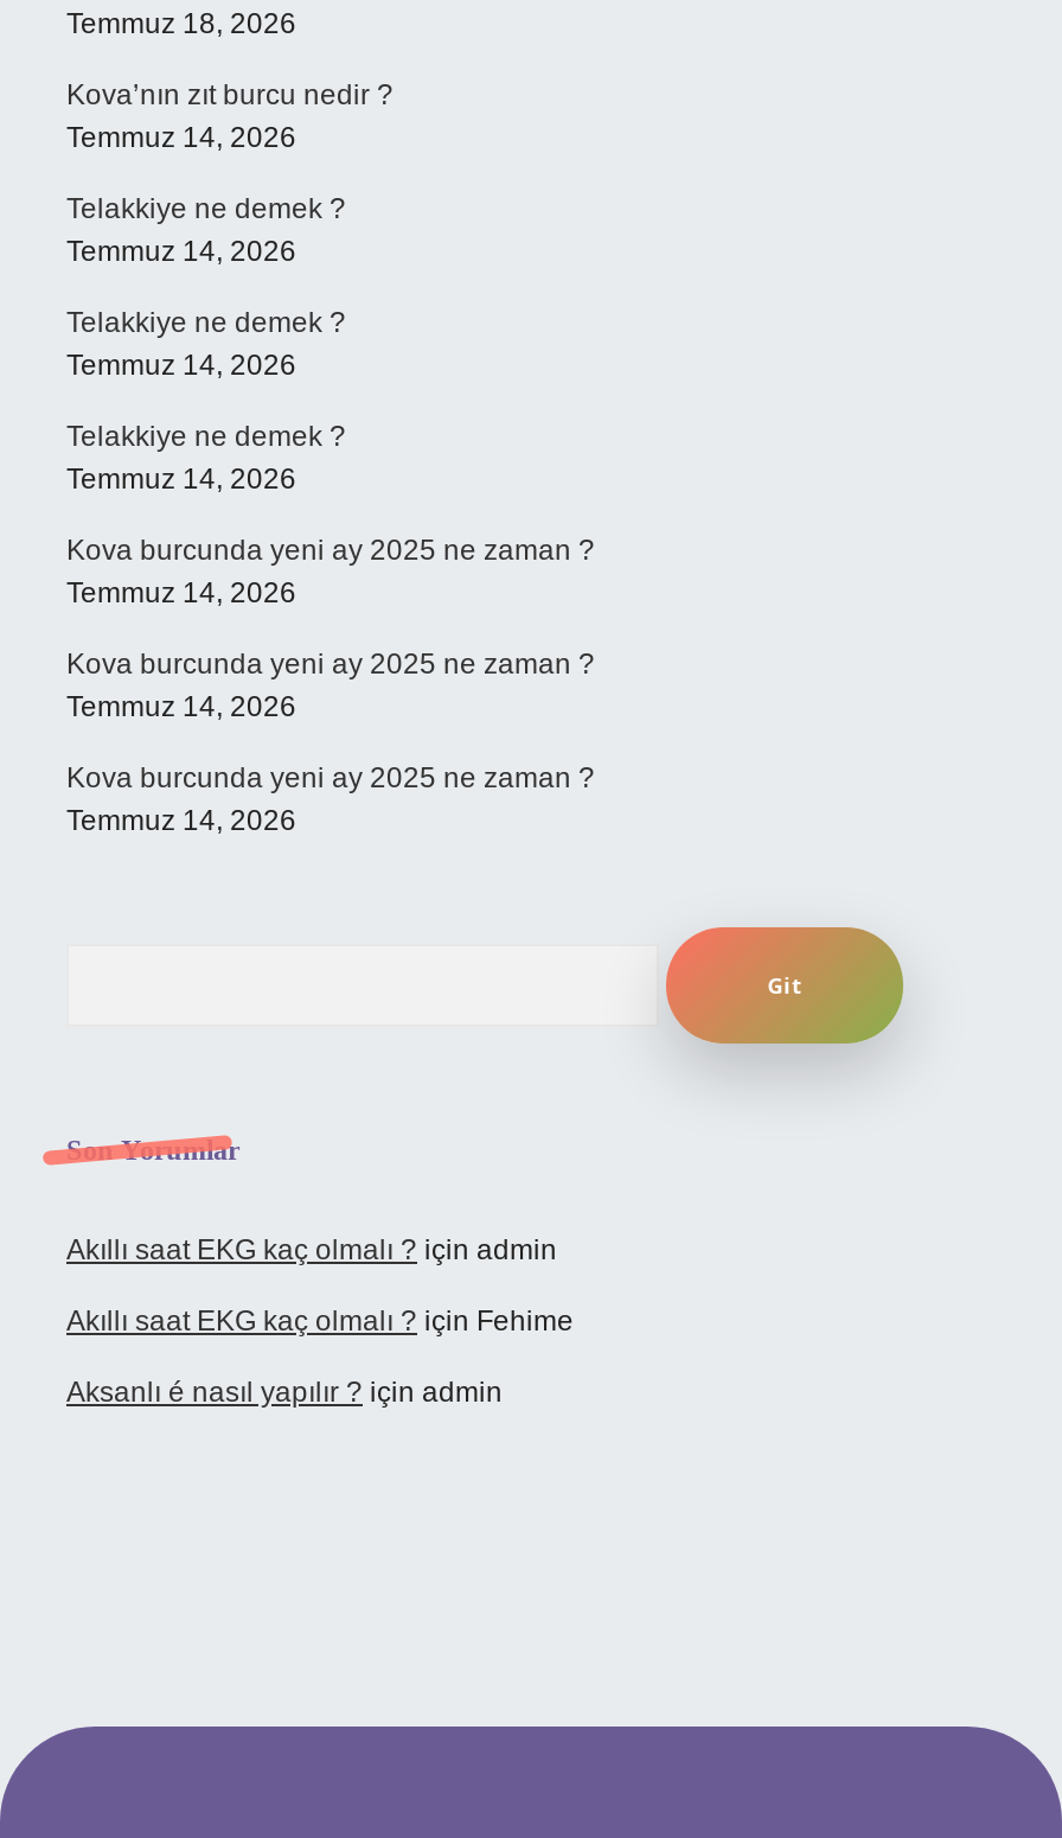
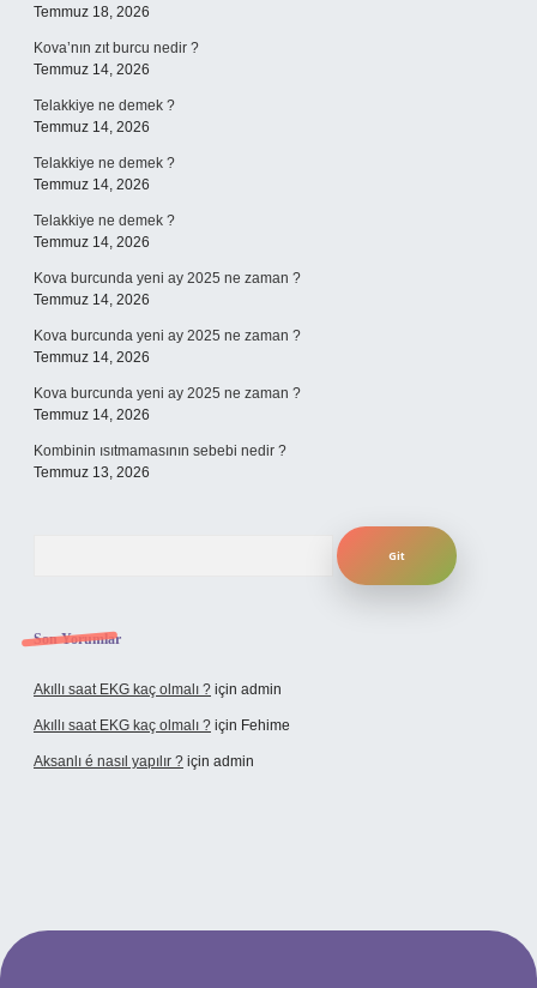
+ Kombinin ısıtmamasının sebebi nedir ?
+ Temmuz 13, 2026
